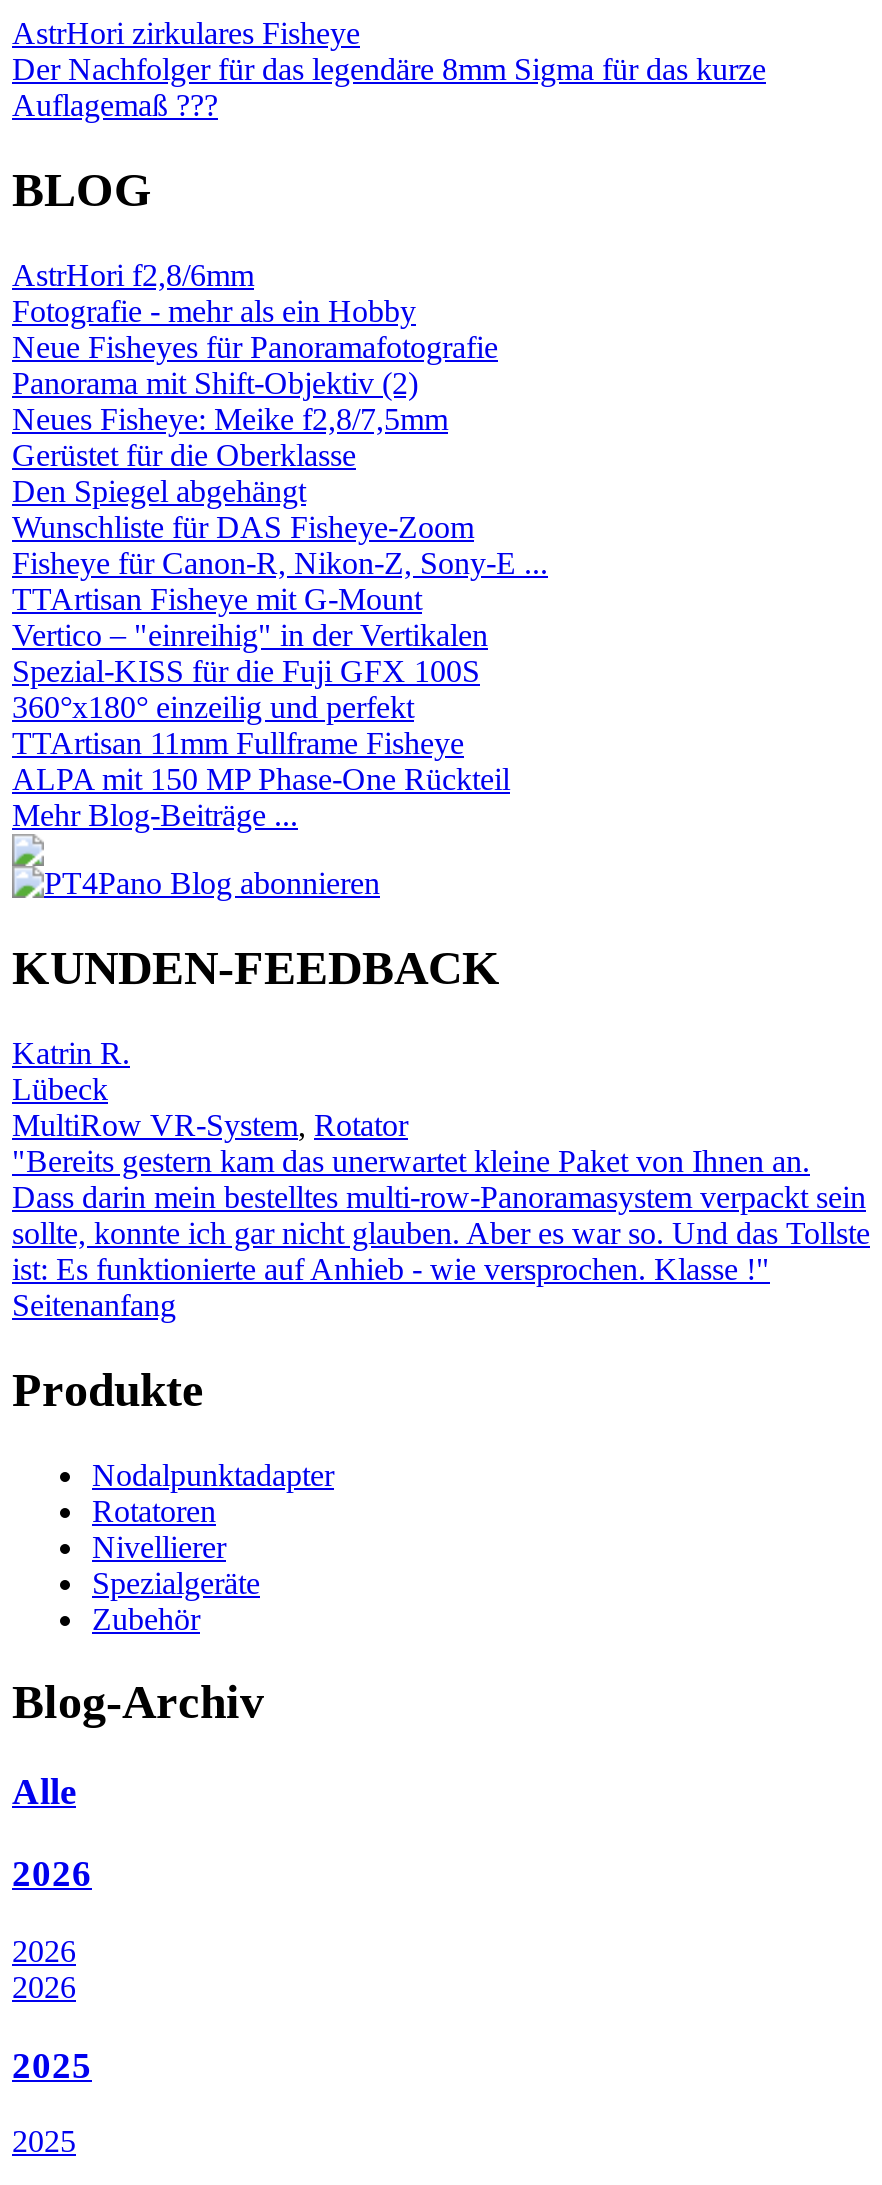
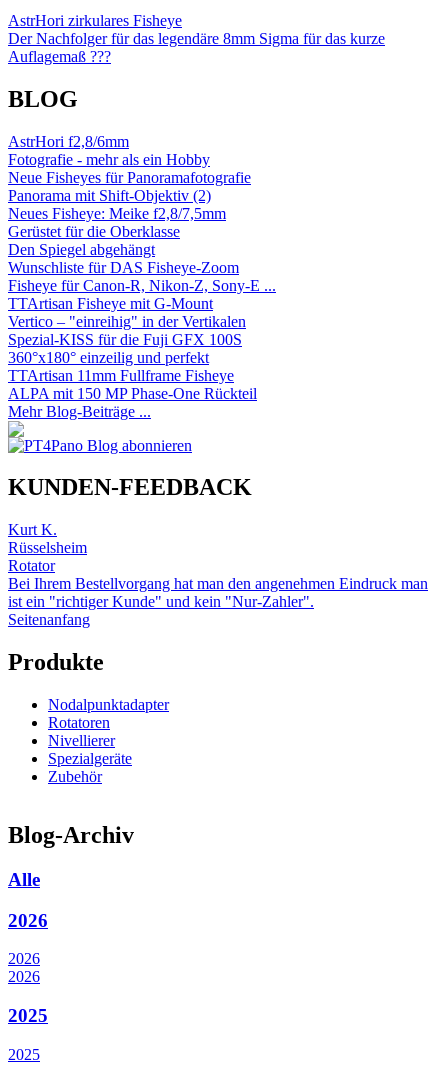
- Katrin R.
- Lübeck
- MultiRow VR-System, Rotator
- "Bereits gestern kam das unerwartet kleine Paket von Ihnen an.
- Dass darin mein bestelltes multi-row-Panoramasystem verpackt sein
- sollte, konnte ich gar nicht glauben. Aber es war so. Und das Tollste
- ist: Es funktionierte auf Anhieb - wie versprochen. Klasse !"
+ Kurt K.
+ Rüsselsheim
+ Rotator
+ Bei Ihrem Bestellvorgang hat man den angenehmen Eindruck man
+ ist ein "richtiger Kunde" und kein "Nur-Zahler".

moved up: Seitenanfang | Produkte | Nodalpunktadapter | Rotatoren | Nivellierer | Spezialgeräte | Zubehör
